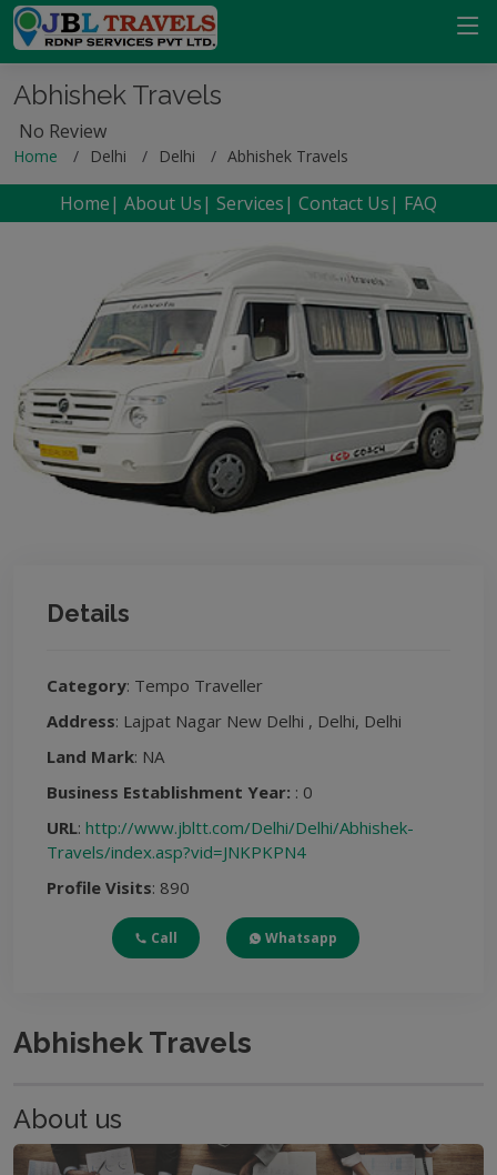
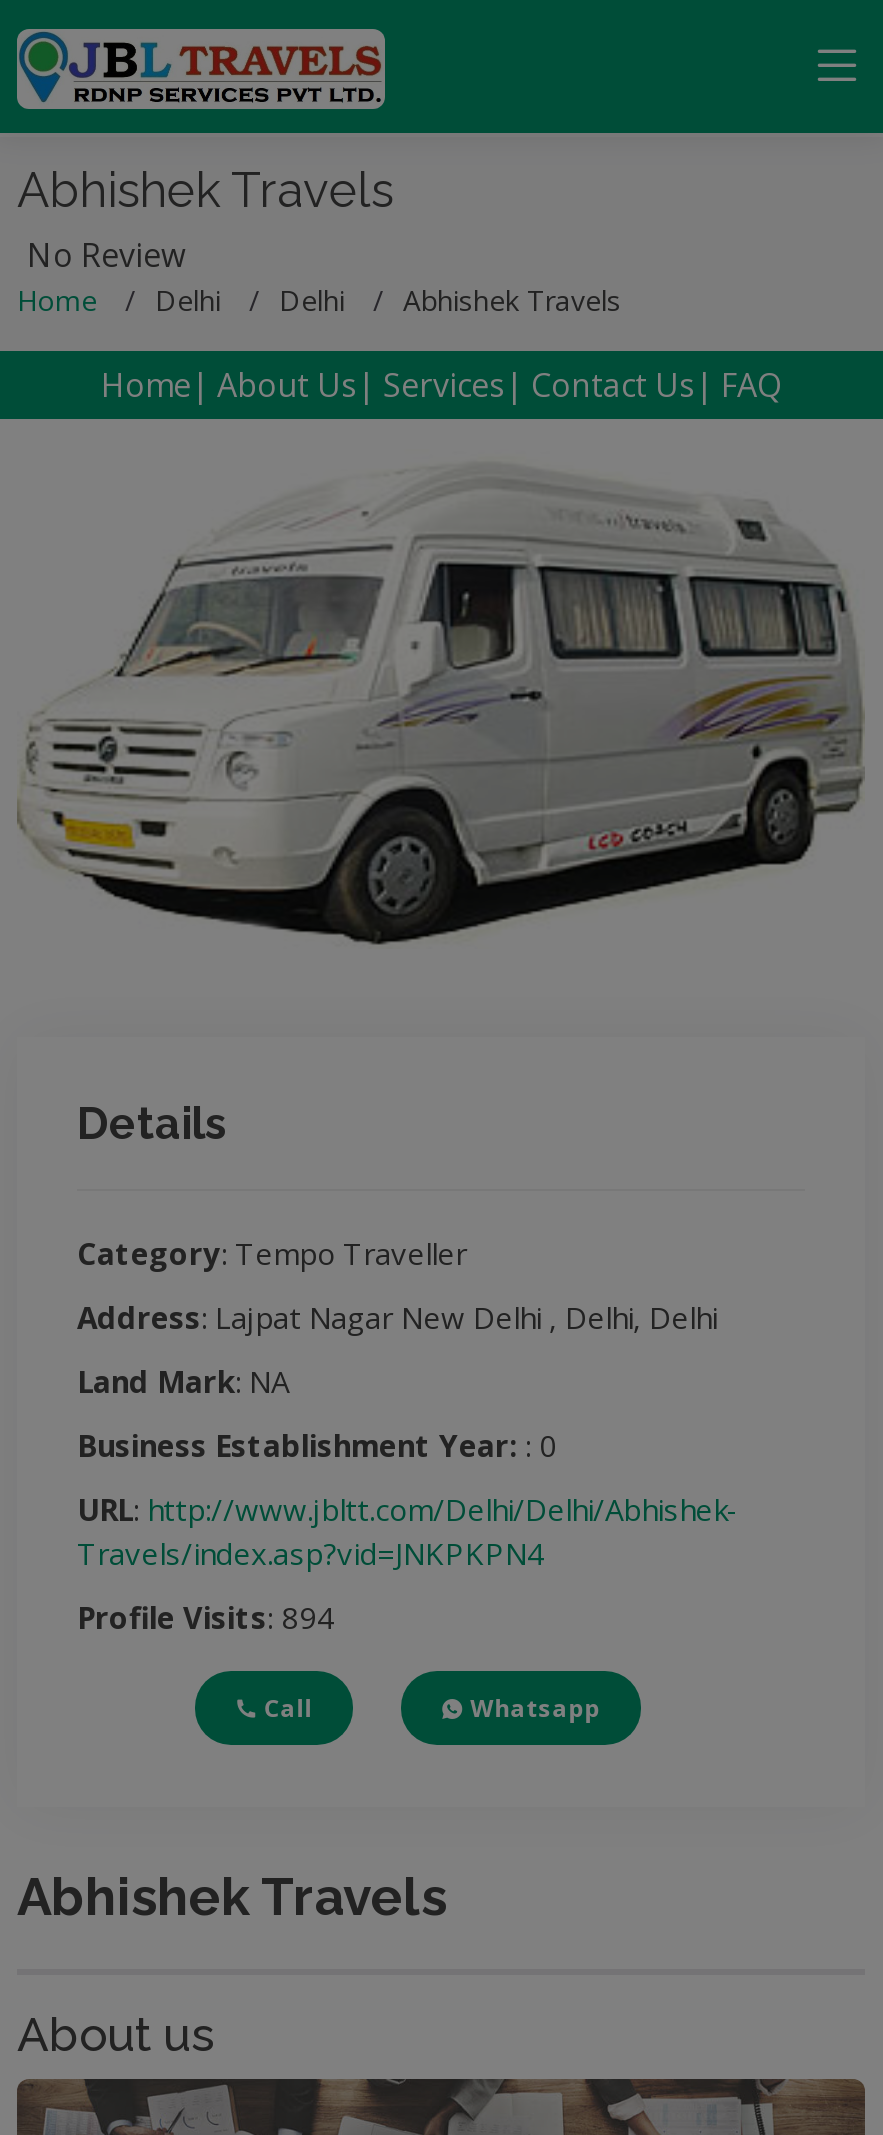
- Profile Visits: 890
+ Profile Visits: 894
